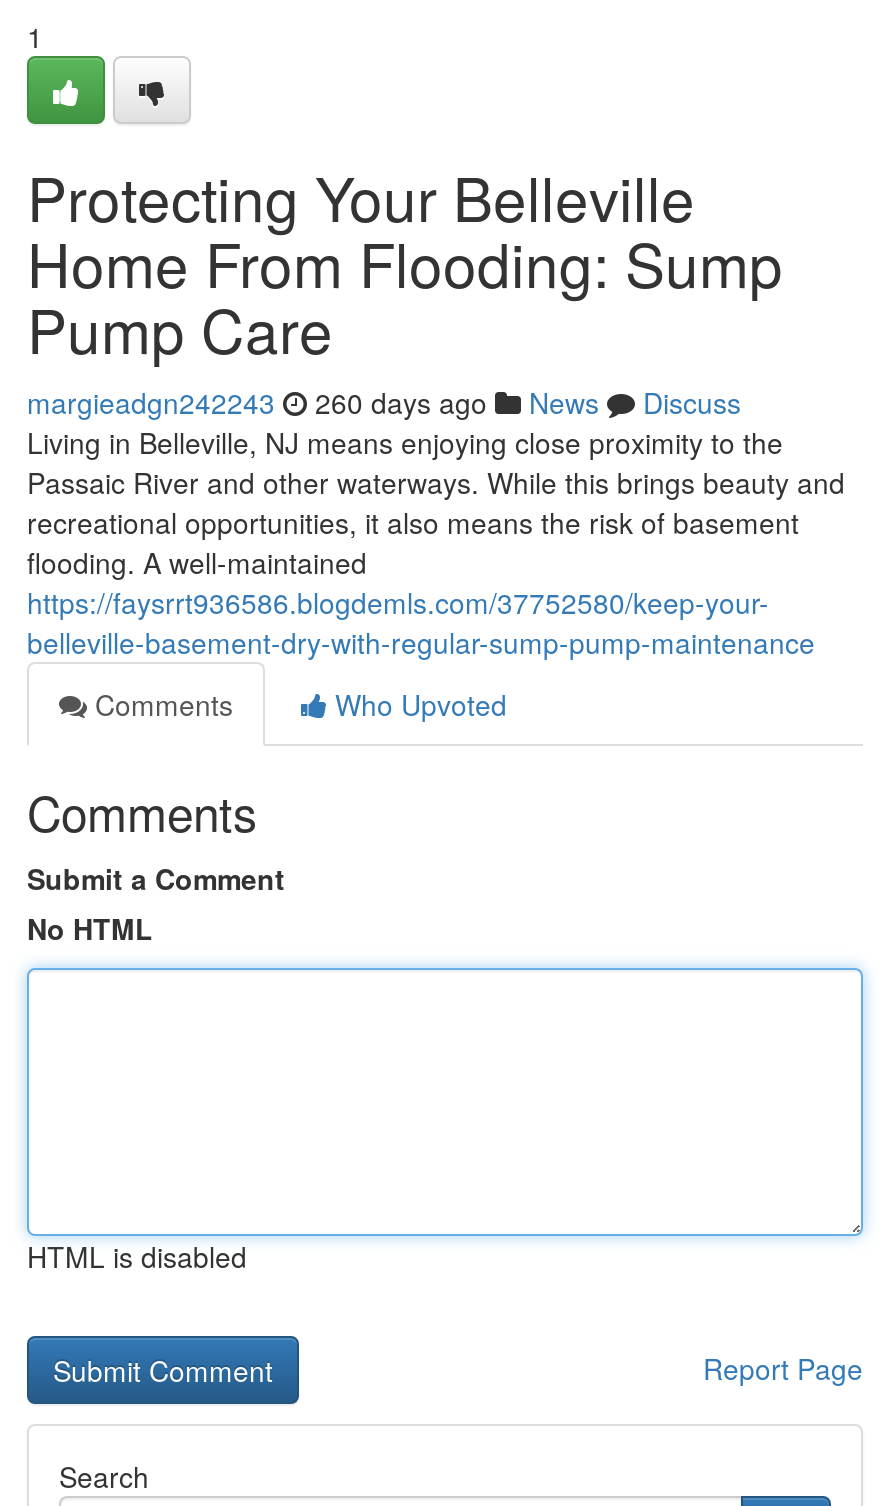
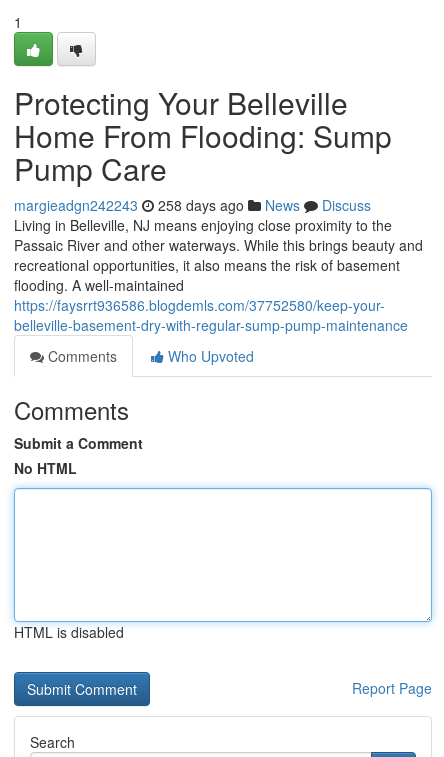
- margieadgn242243 260 days ago News Discuss
+ margieadgn242243 258 days ago News Discuss
